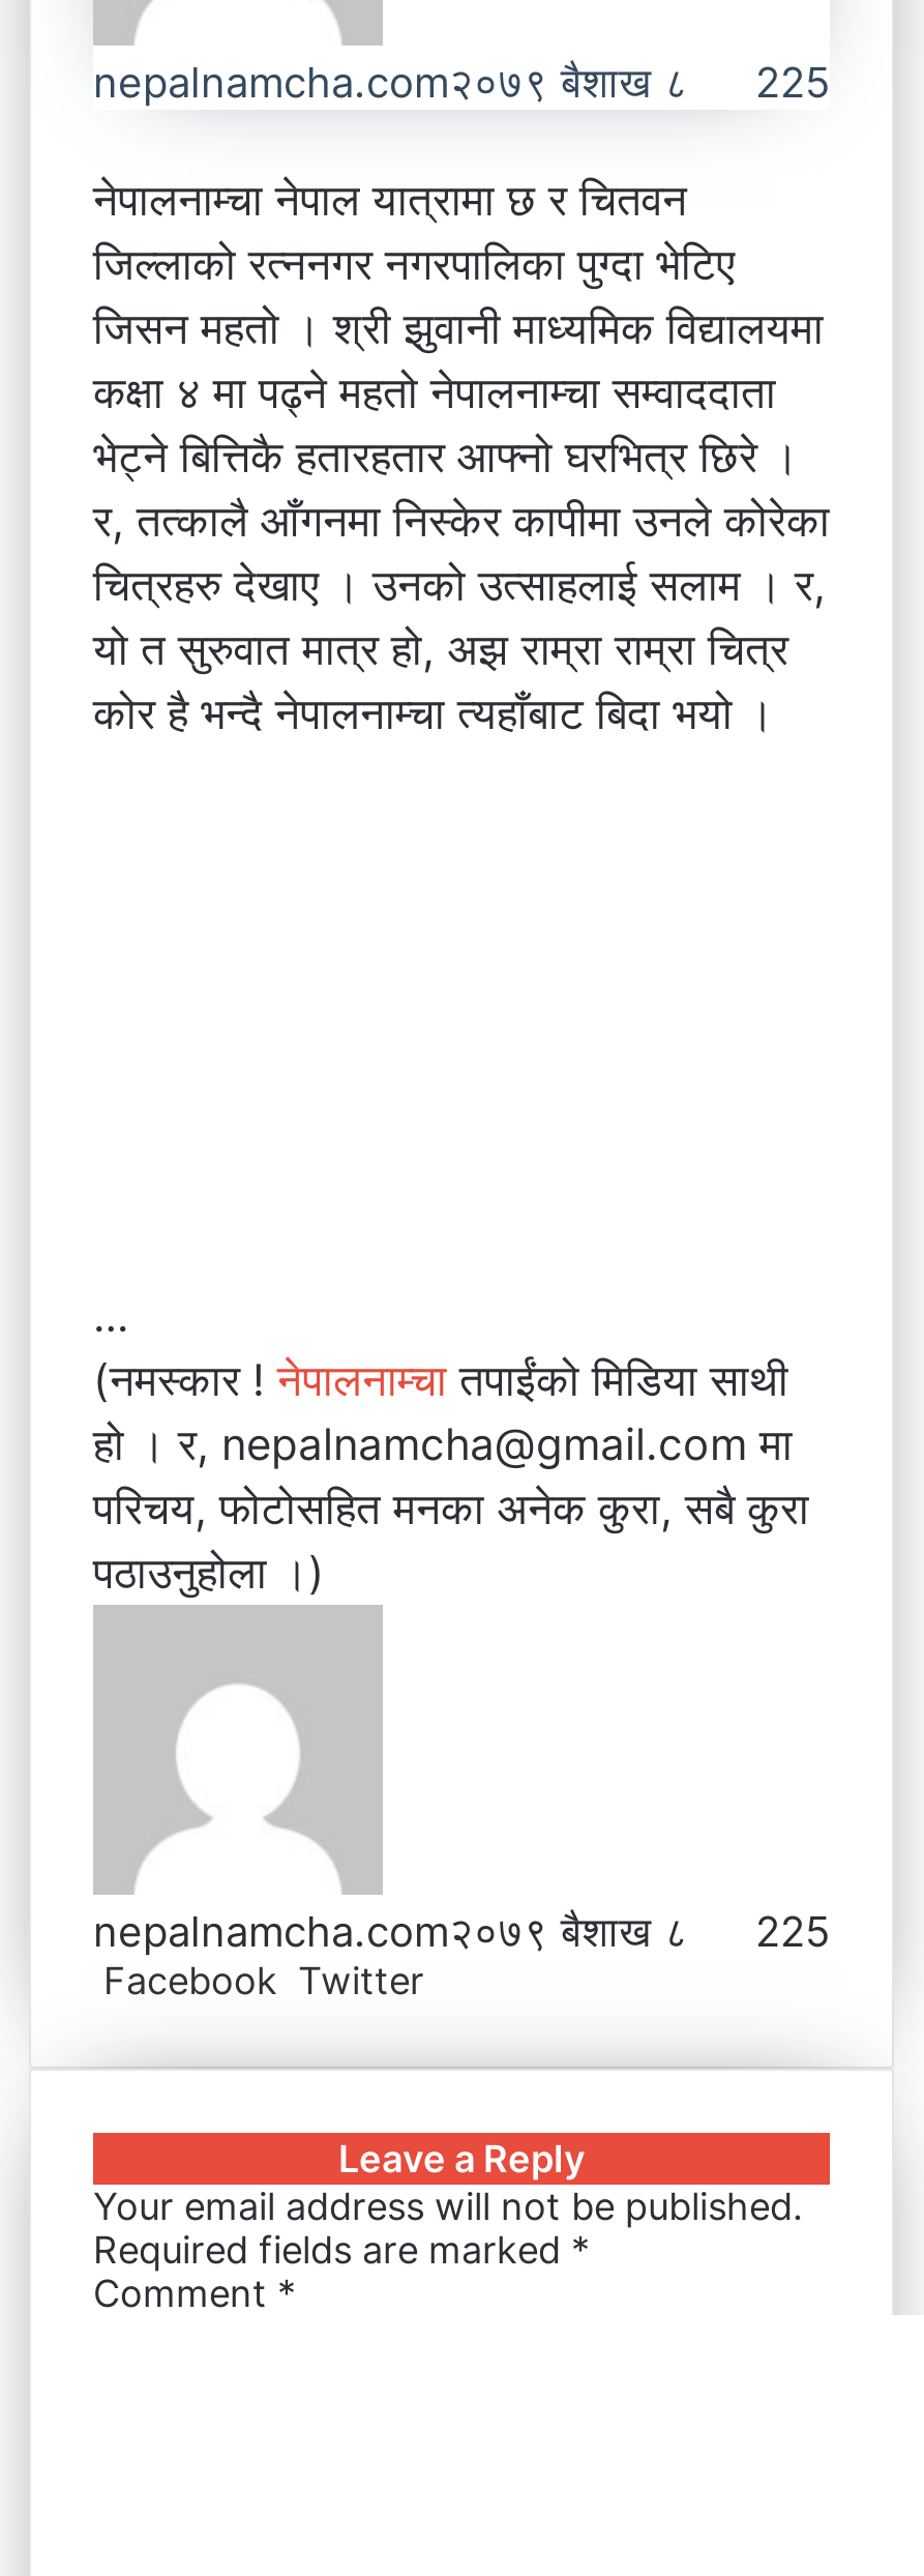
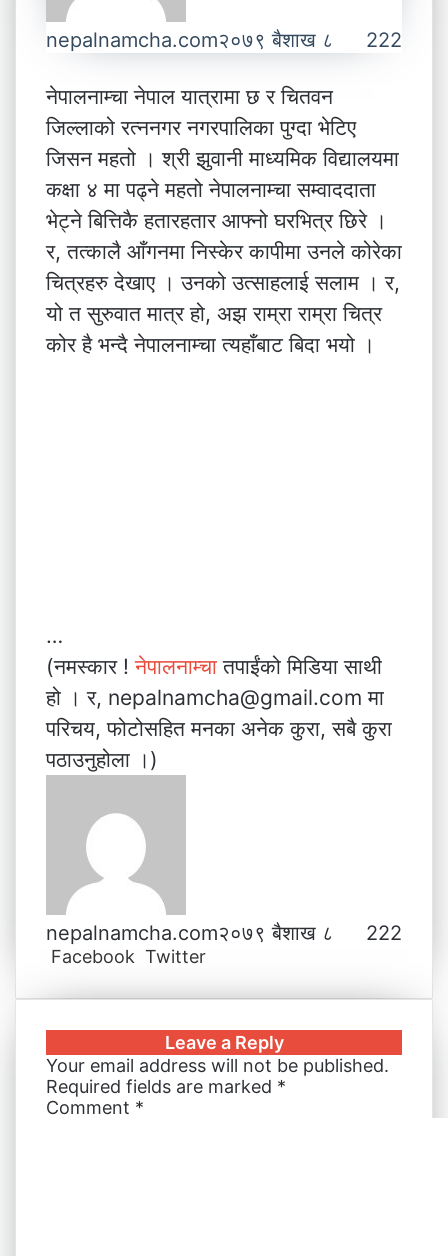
- nepalnamcha.com२०७९ बैशाख ८ 225
+ nepalnamcha.com२०७९ बैशाख ८ 222

- nepalnamcha.com२०७९ बैशाख ८ 225
+ nepalnamcha.com२०७९ बैशाख ८ 222
